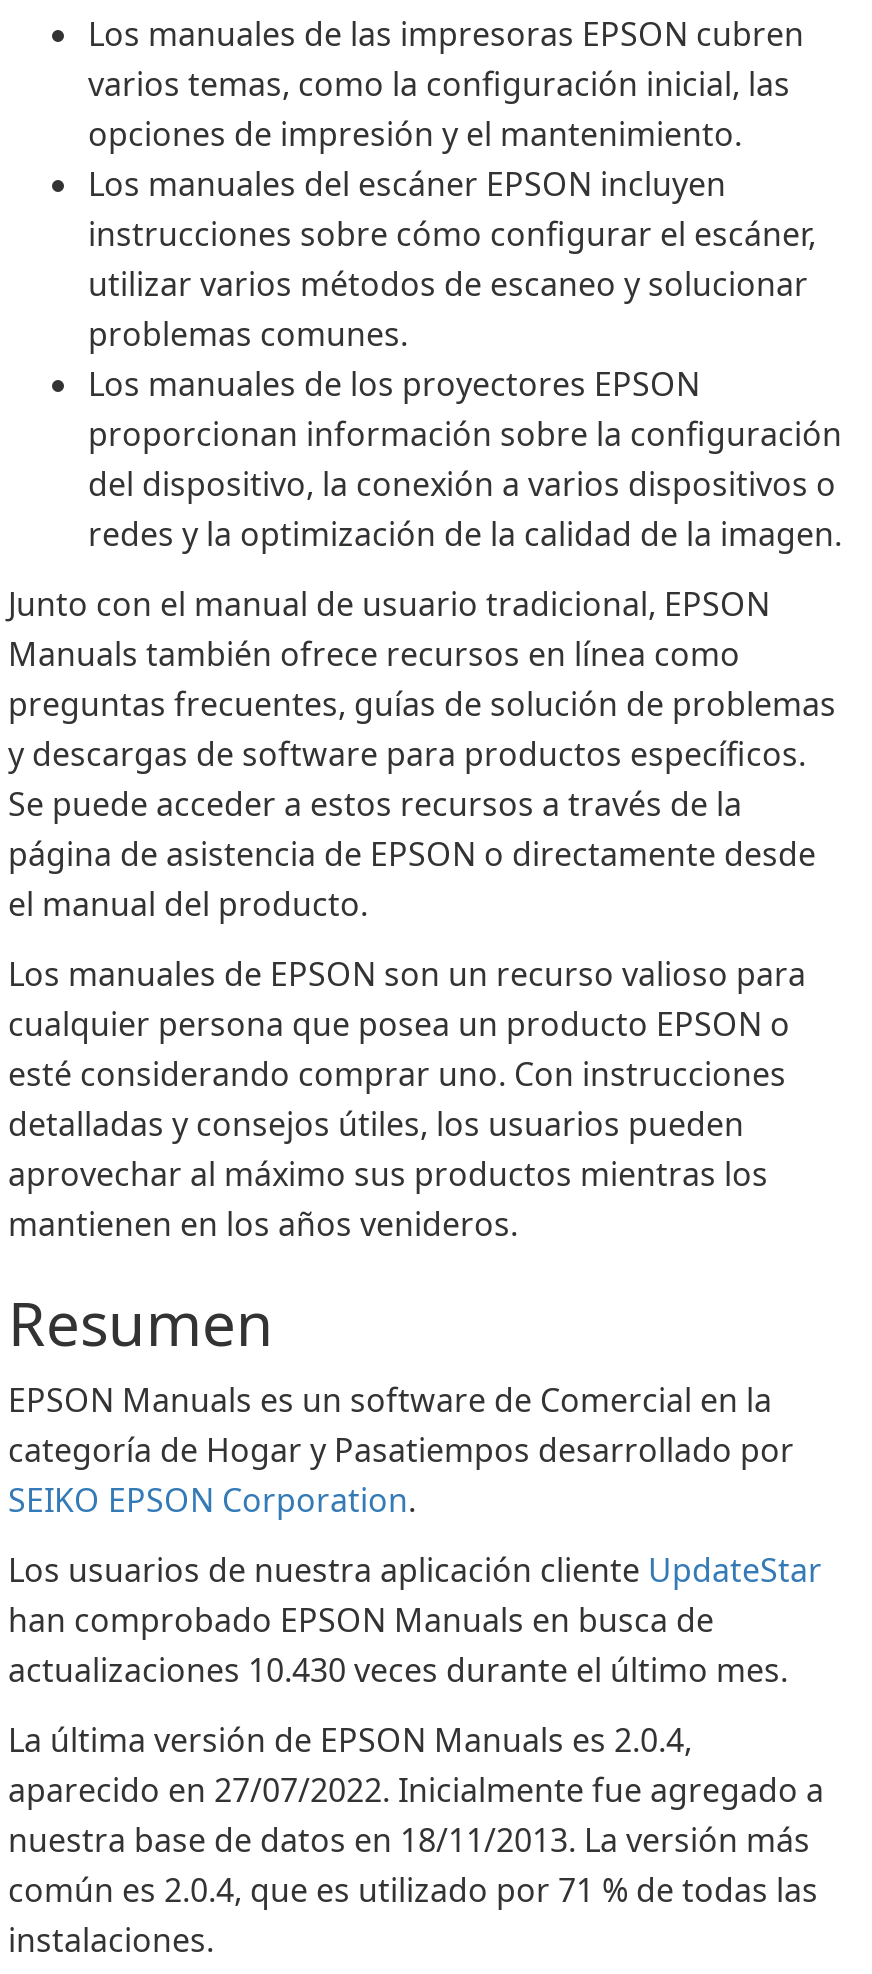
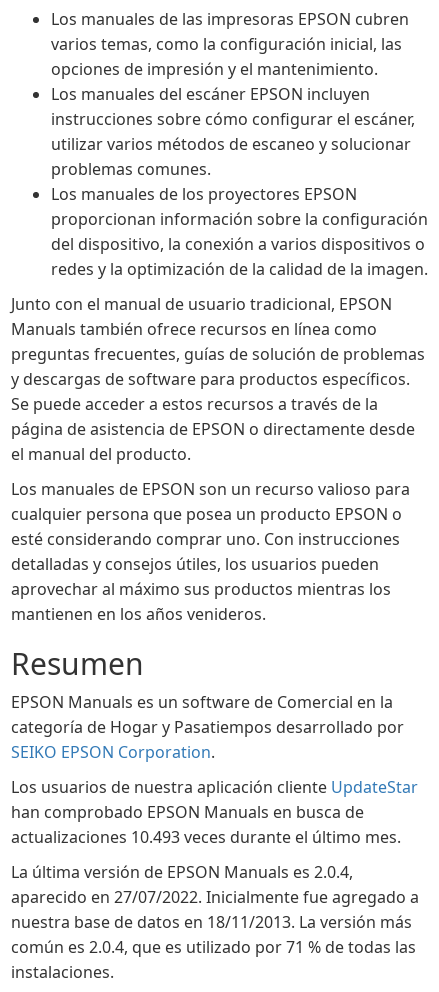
- actualizaciones 10.430 veces durante el último mes.
+ actualizaciones 10.493 veces durante el último mes.
